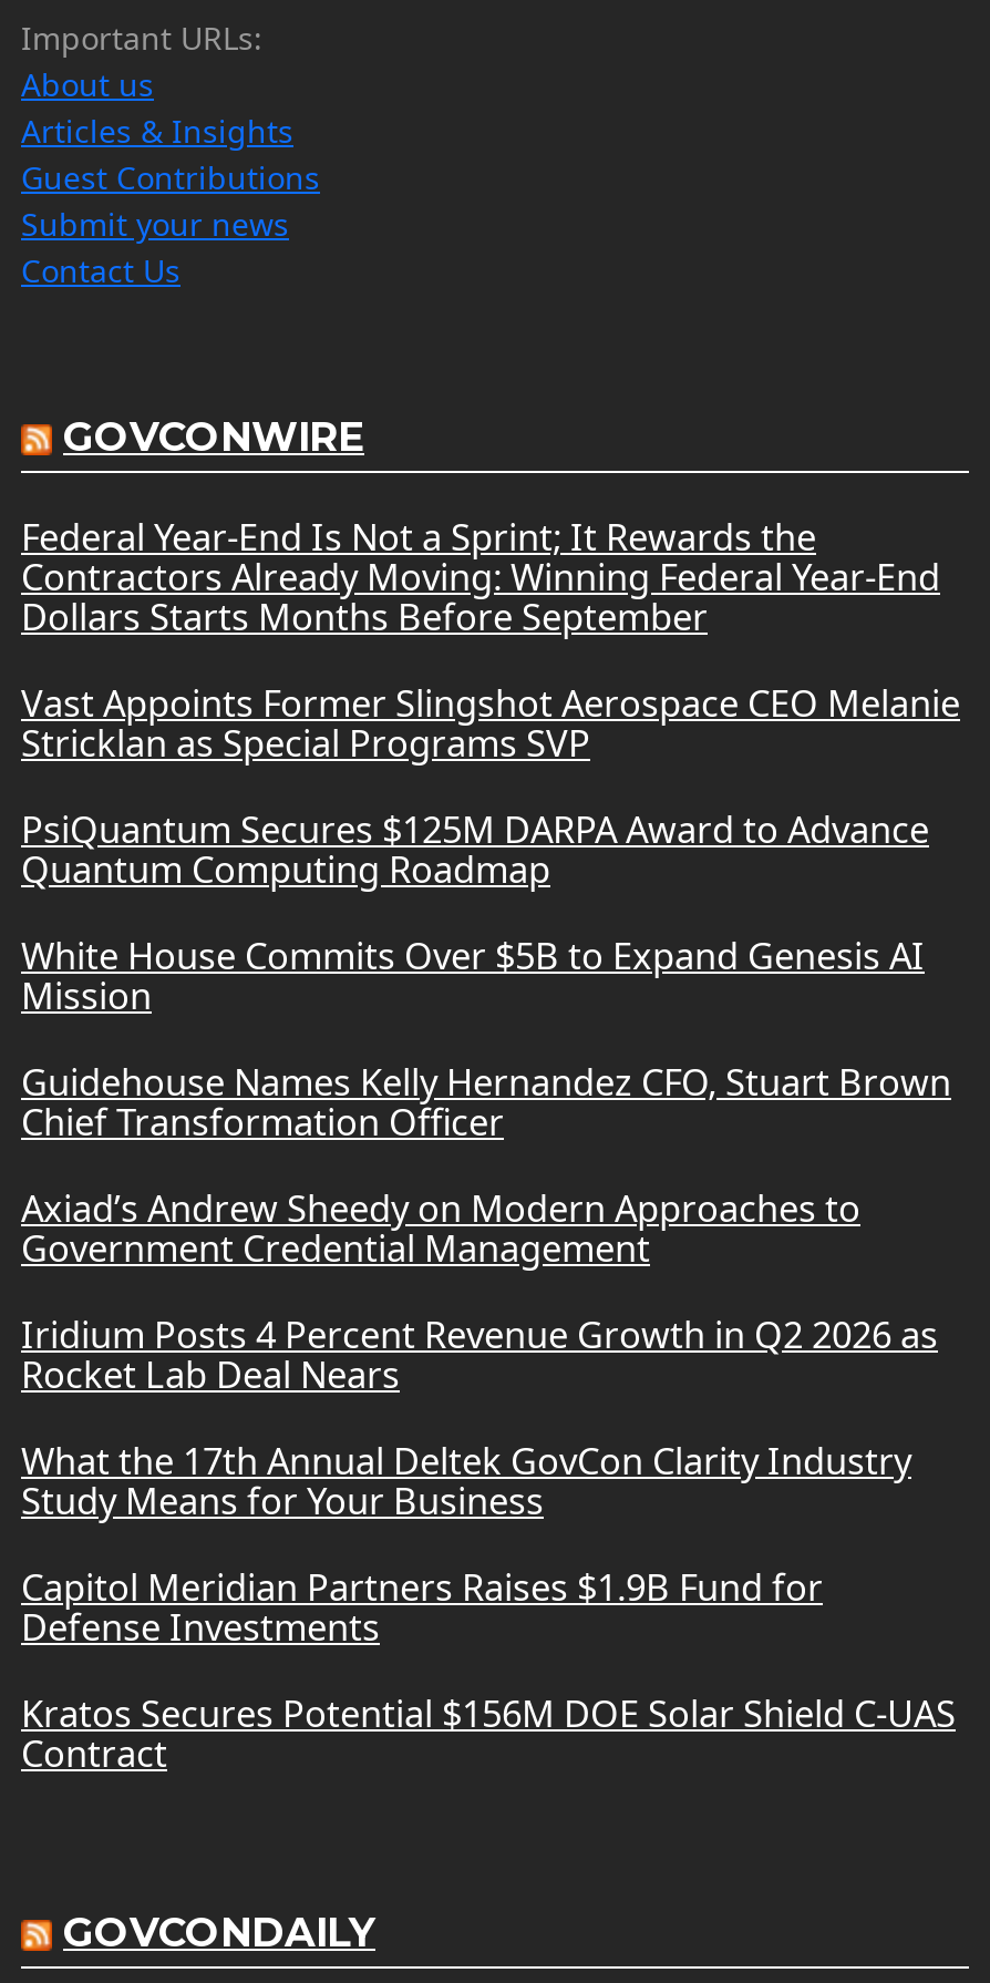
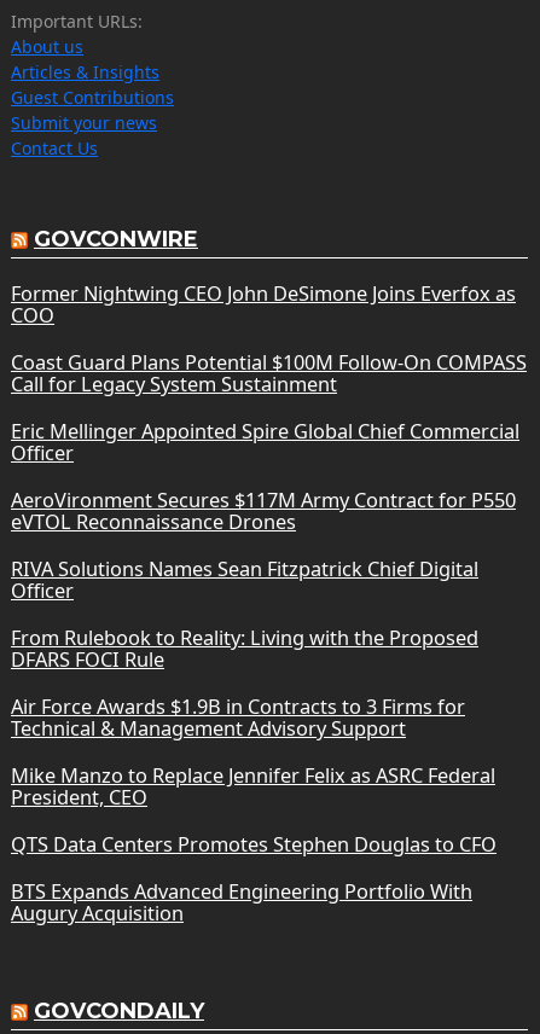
- Federal Year-End Is Not a Sprint; It Rewards the
- Contractors Already Moving: Winning Federal Year-End
- Dollars Starts Months Before September
+ Former Nightwing CEO John DeSimone Joins Everfox as
+ COO

- Vast Appoints Former Slingshot Aerospace CEO Melanie
- Stricklan as Special Programs SVP
+ Coast Guard Plans Potential $100M Follow-On COMPASS
+ Call for Legacy System Sustainment

- PsiQuantum Secures $125M DARPA Award to Advance
- Quantum Computing Roadmap
+ Eric Mellinger Appointed Spire Global Chief Commercial
+ Officer

- White House Commits Over $5B to Expand Genesis AI
- Mission
+ AeroVironment Secures $117M Army Contract for P550
+ eVTOL Reconnaissance Drones

- Guidehouse Names Kelly Hernandez CFO, Stuart Brown
- Chief Transformation Officer
+ RIVA Solutions Names Sean Fitzpatrick Chief Digital
+ Officer

- Axiad’s Andrew Sheedy on Modern Approaches to
- Government Credential Management
+ From Rulebook to Reality: Living with the Proposed
+ DFARS FOCI Rule

- Iridium Posts 4 Percent Revenue Growth in Q2 2026 as
- Rocket Lab Deal Nears
+ Air Force Awards $1.9B in Contracts to 3 Firms for
+ Technical & Management Advisory Support

- What the 17th Annual Deltek GovCon Clarity Industry
- Study Means for Your Business
+ Mike Manzo to Replace Jennifer Felix as ASRC Federal
+ President, CEO

- Capitol Meridian Partners Raises $1.9B Fund for
- Defense Investments
+ QTS Data Centers Promotes Stephen Douglas to CFO

- Kratos Secures Potential $156M DOE Solar Shield C-UAS
- Contract
+ BTS Expands Advanced Engineering Portfolio With
+ Augury Acquisition
